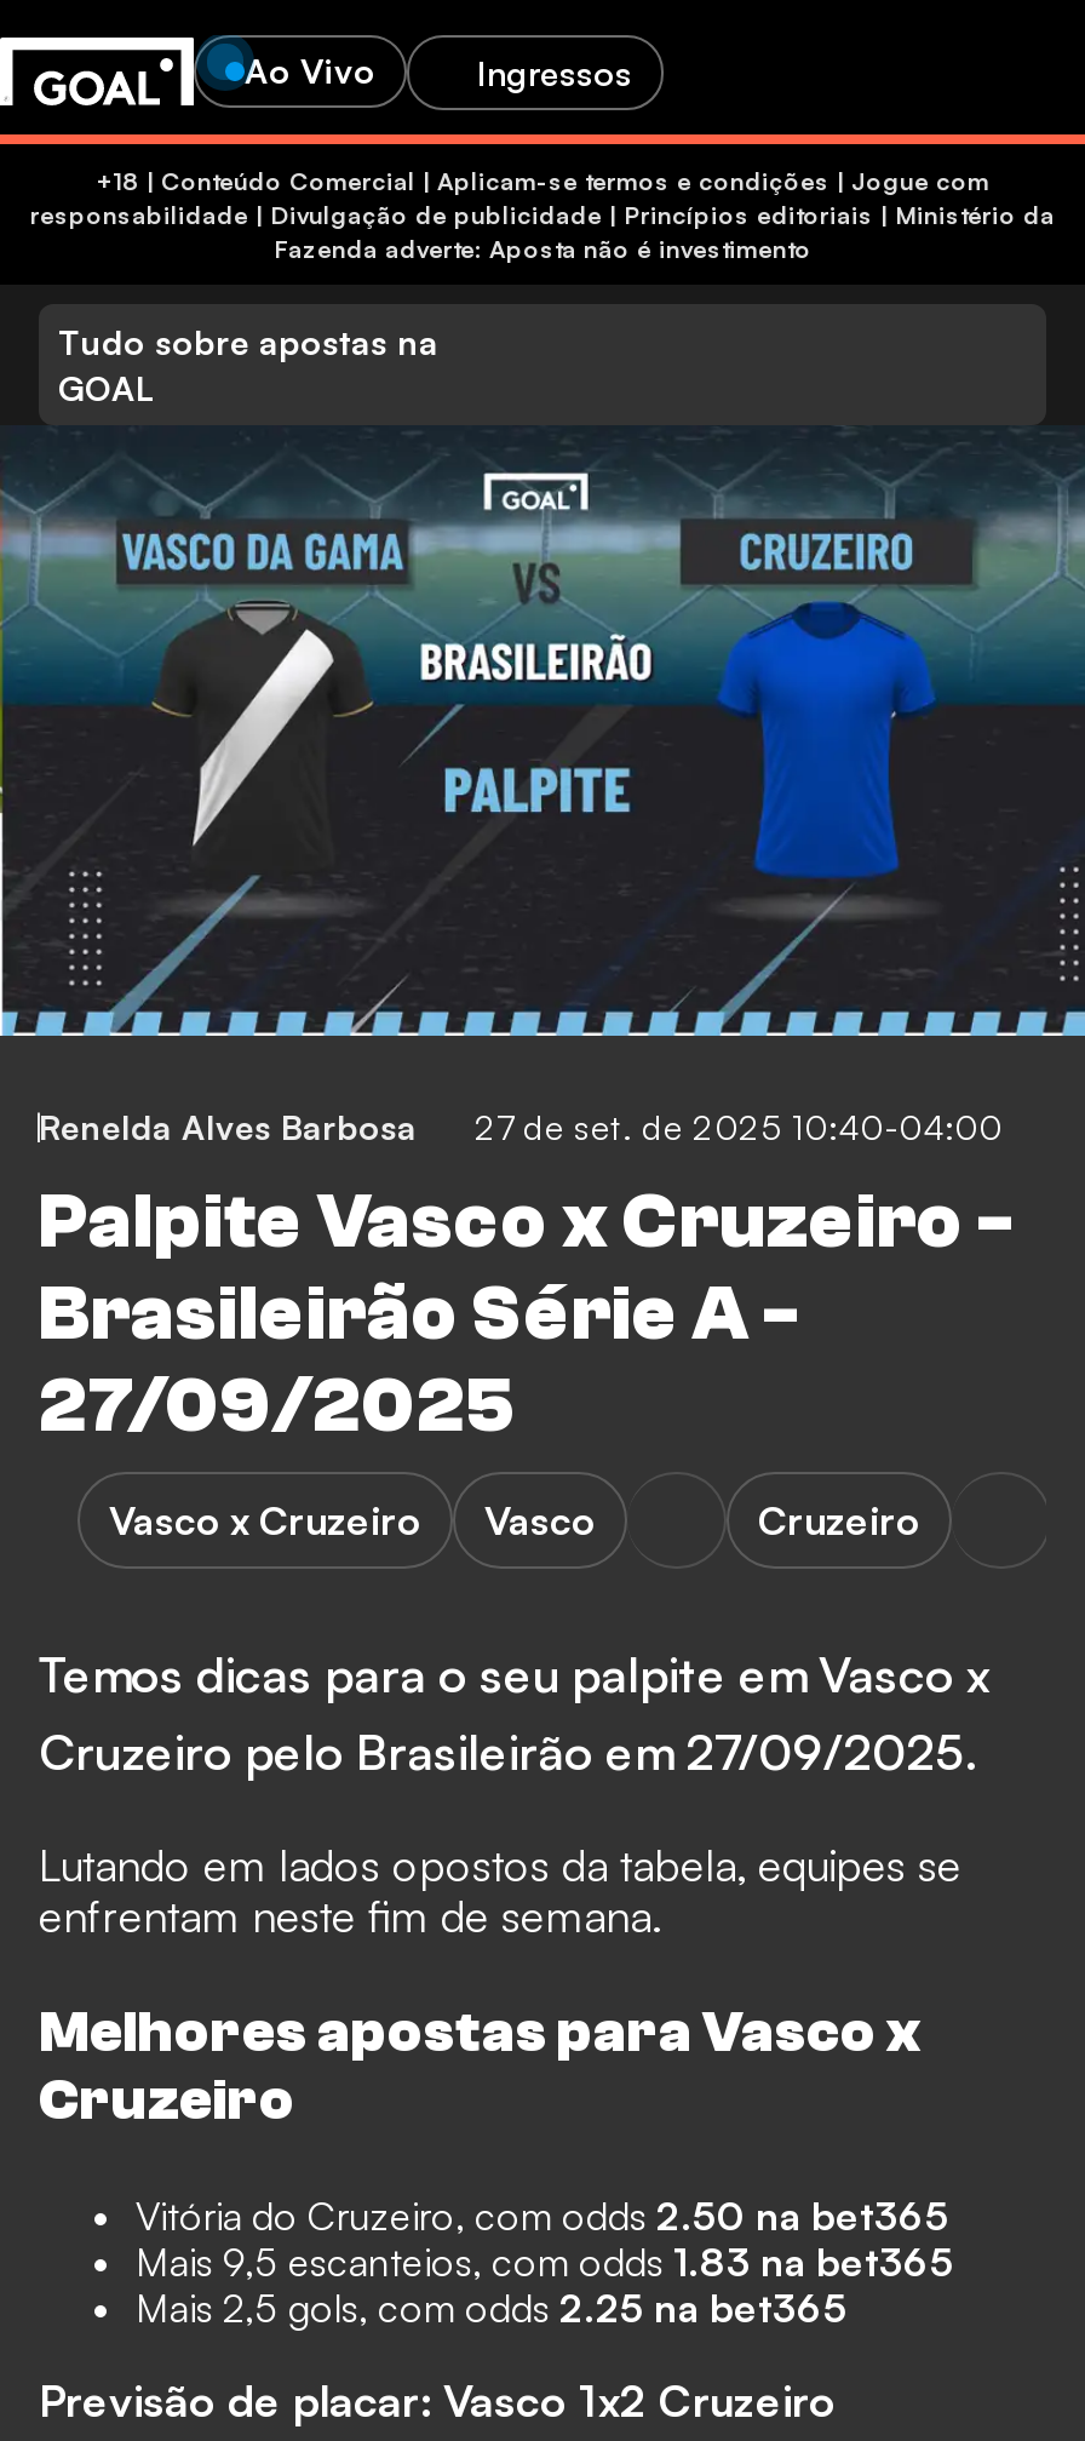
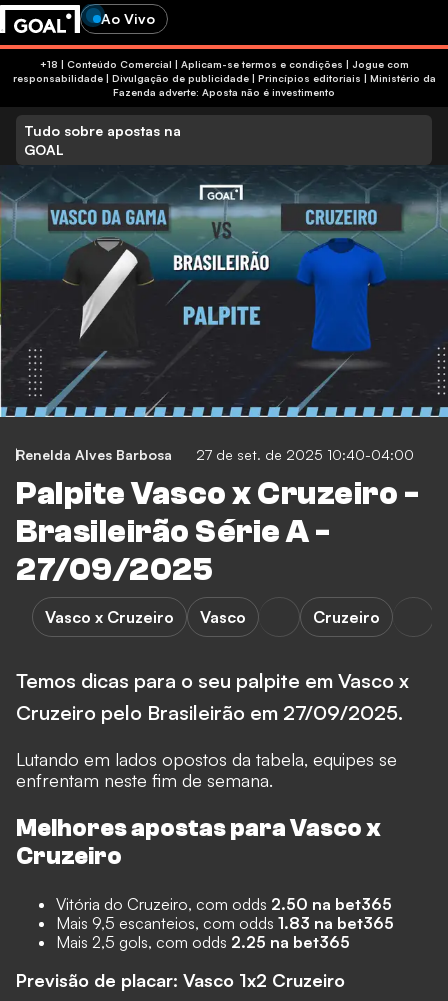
- Ingressos
